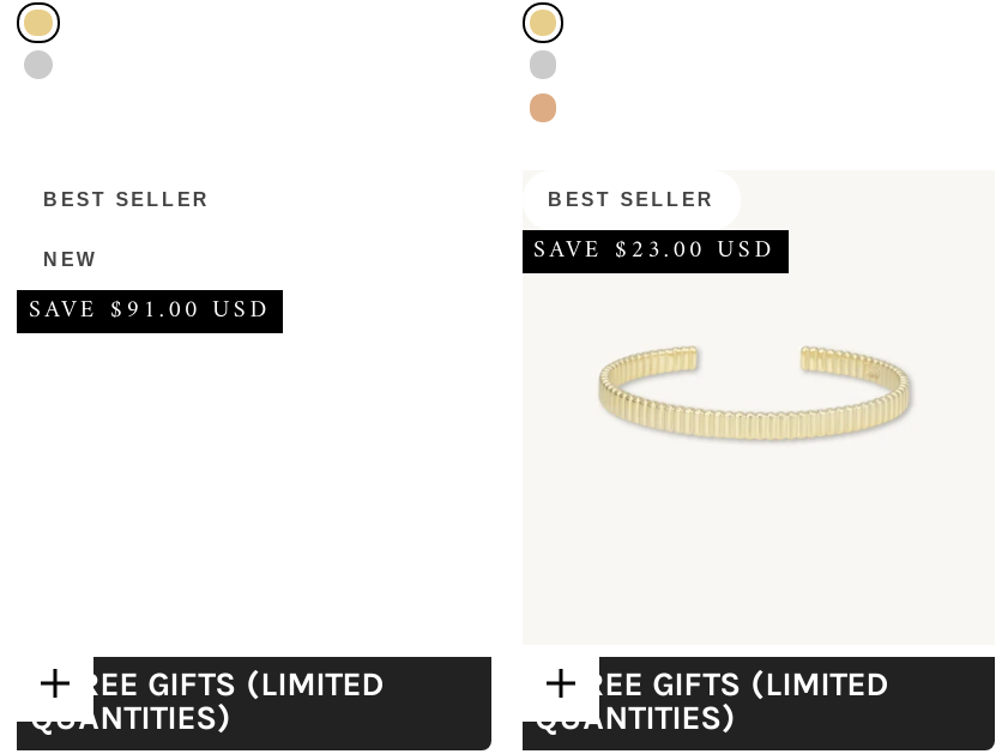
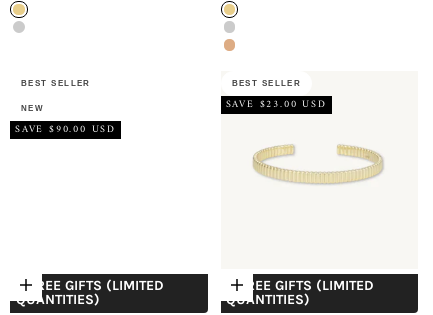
- SAVE $91.00 USD
+ SAVE $90.00 USD
